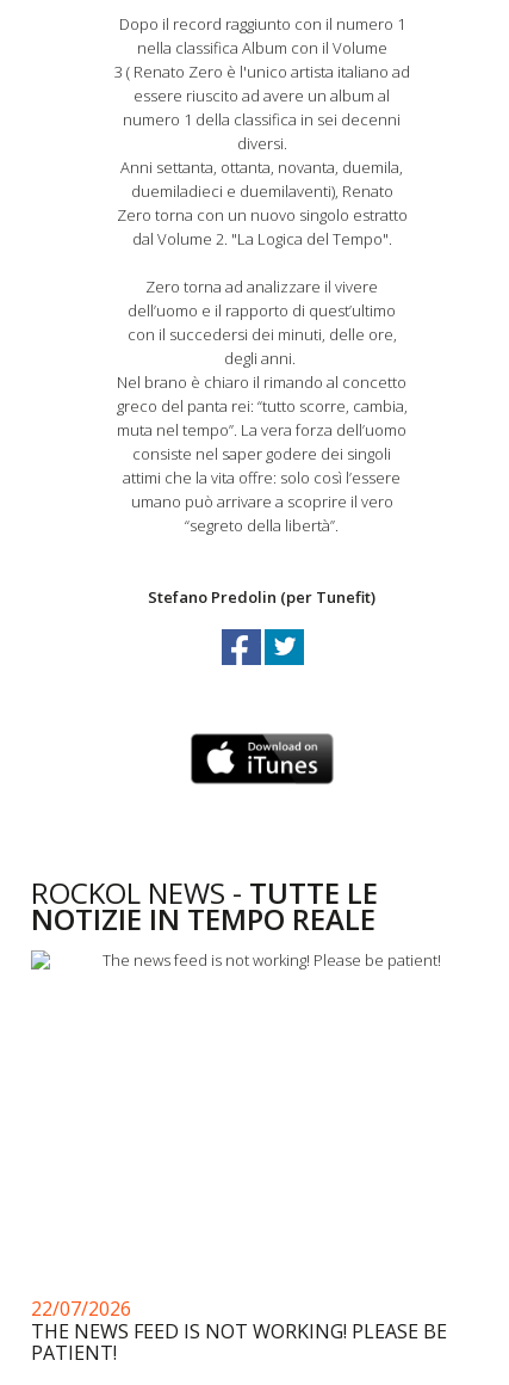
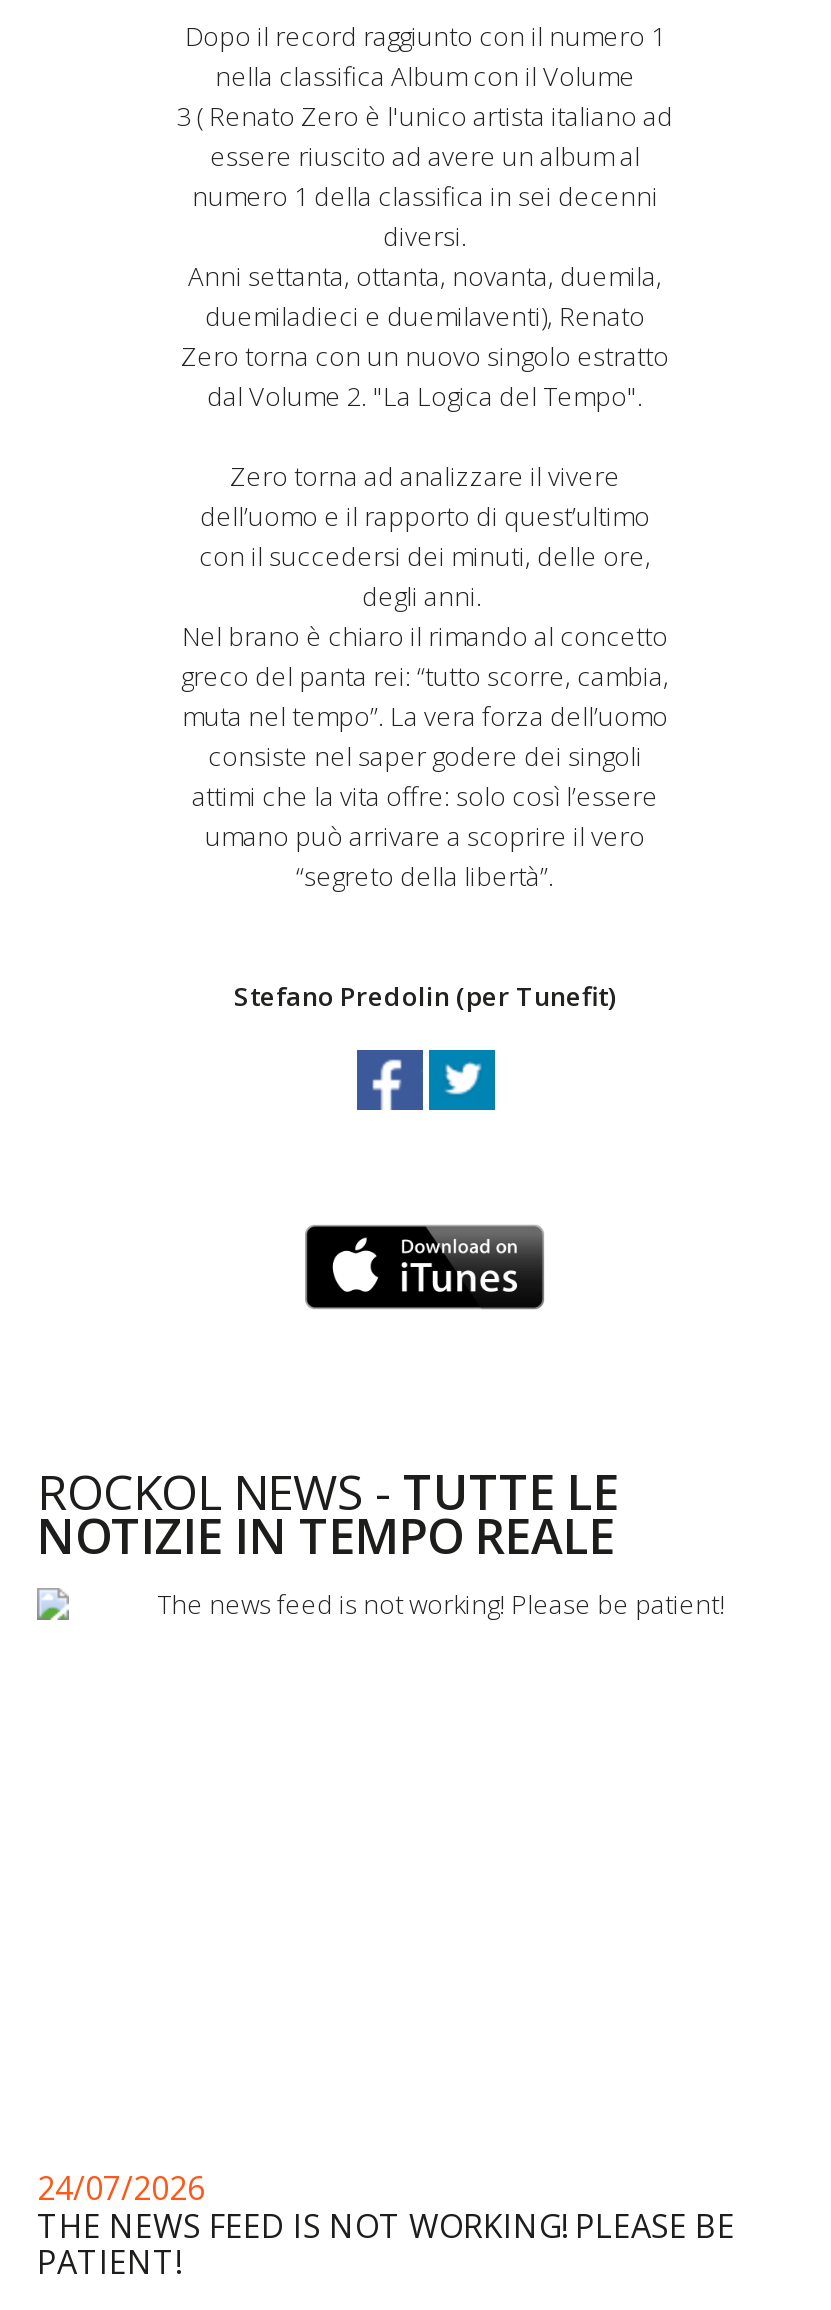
- 22/07/2026
+ 24/07/2026
